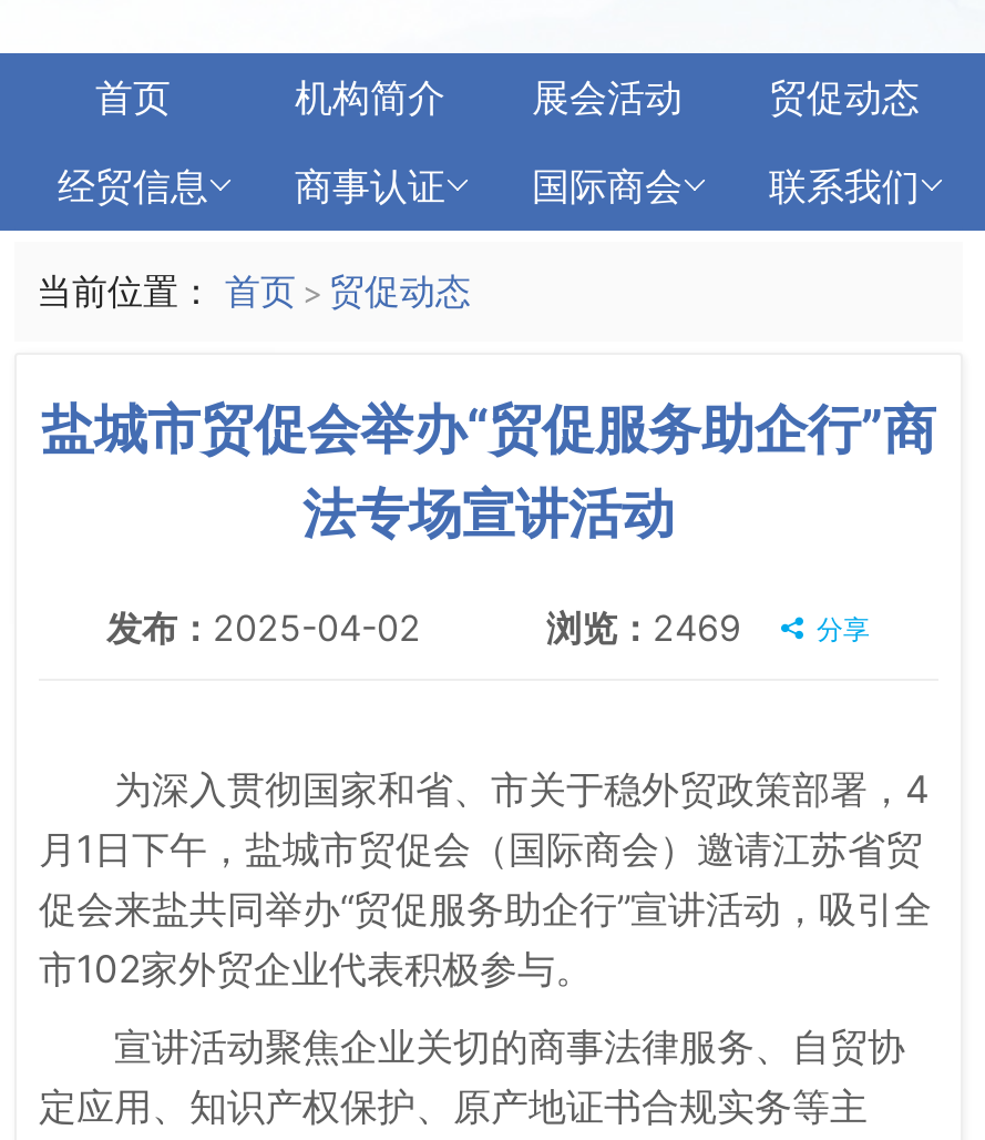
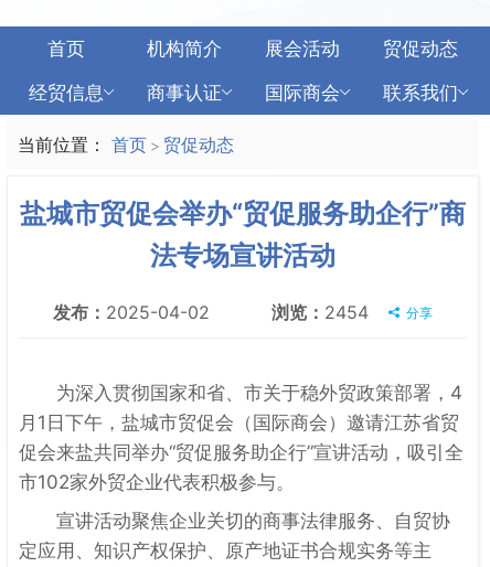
- 浏览：2469 分享
+ 浏览：2454 分享
